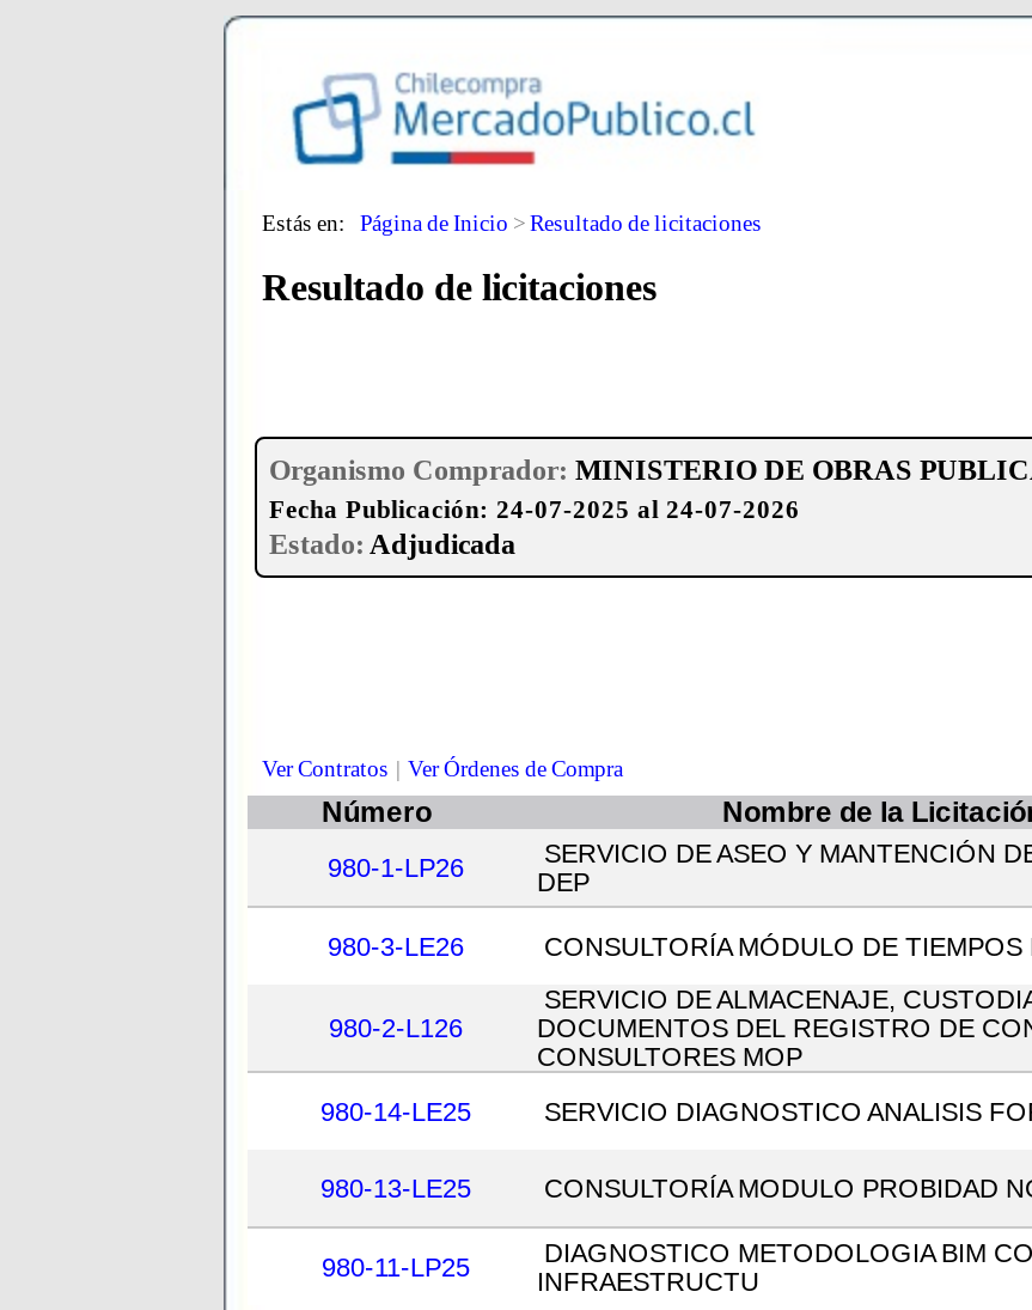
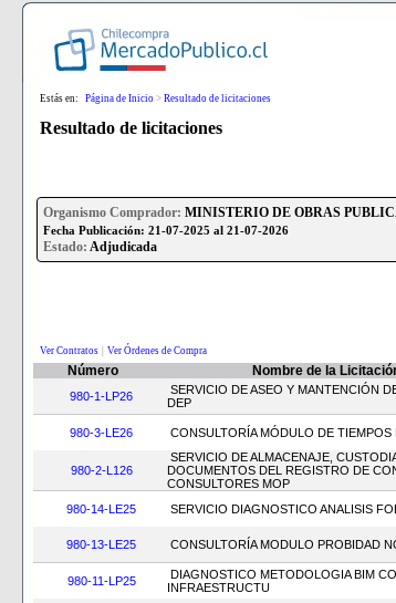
- Fecha Publicación: 24-07-2025 al 24-07-2026
+ Fecha Publicación: 21-07-2025 al 21-07-2026
